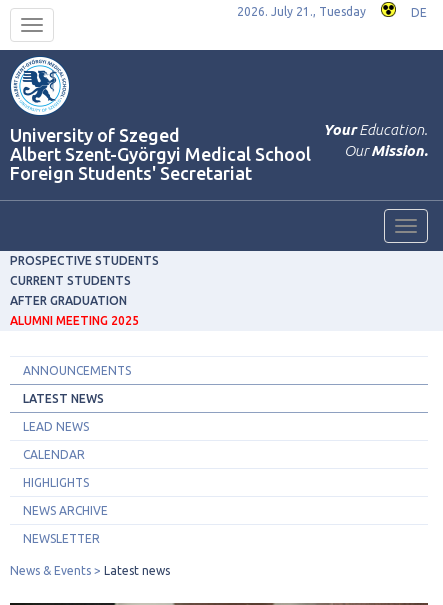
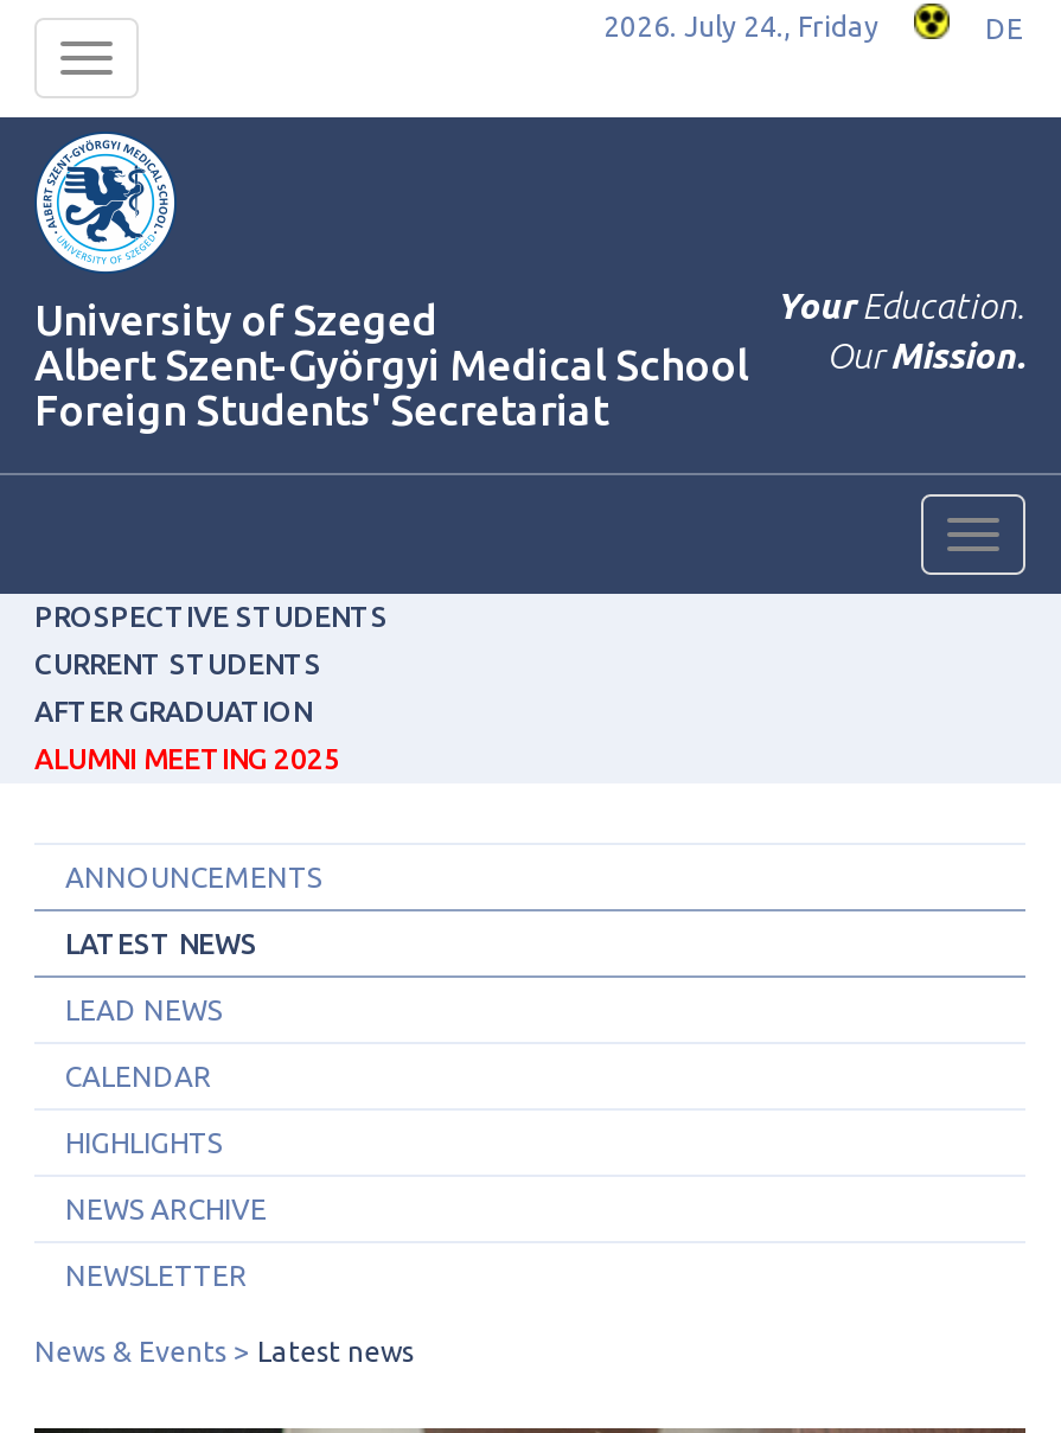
- 2026. July 21., Tuesday
+ 2026. July 24., Friday
